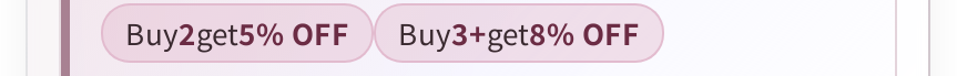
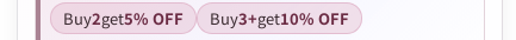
- Buy2get5% OFF Buy3+get8% OFF
+ Buy2get5% OFF Buy3+get10% OFF
